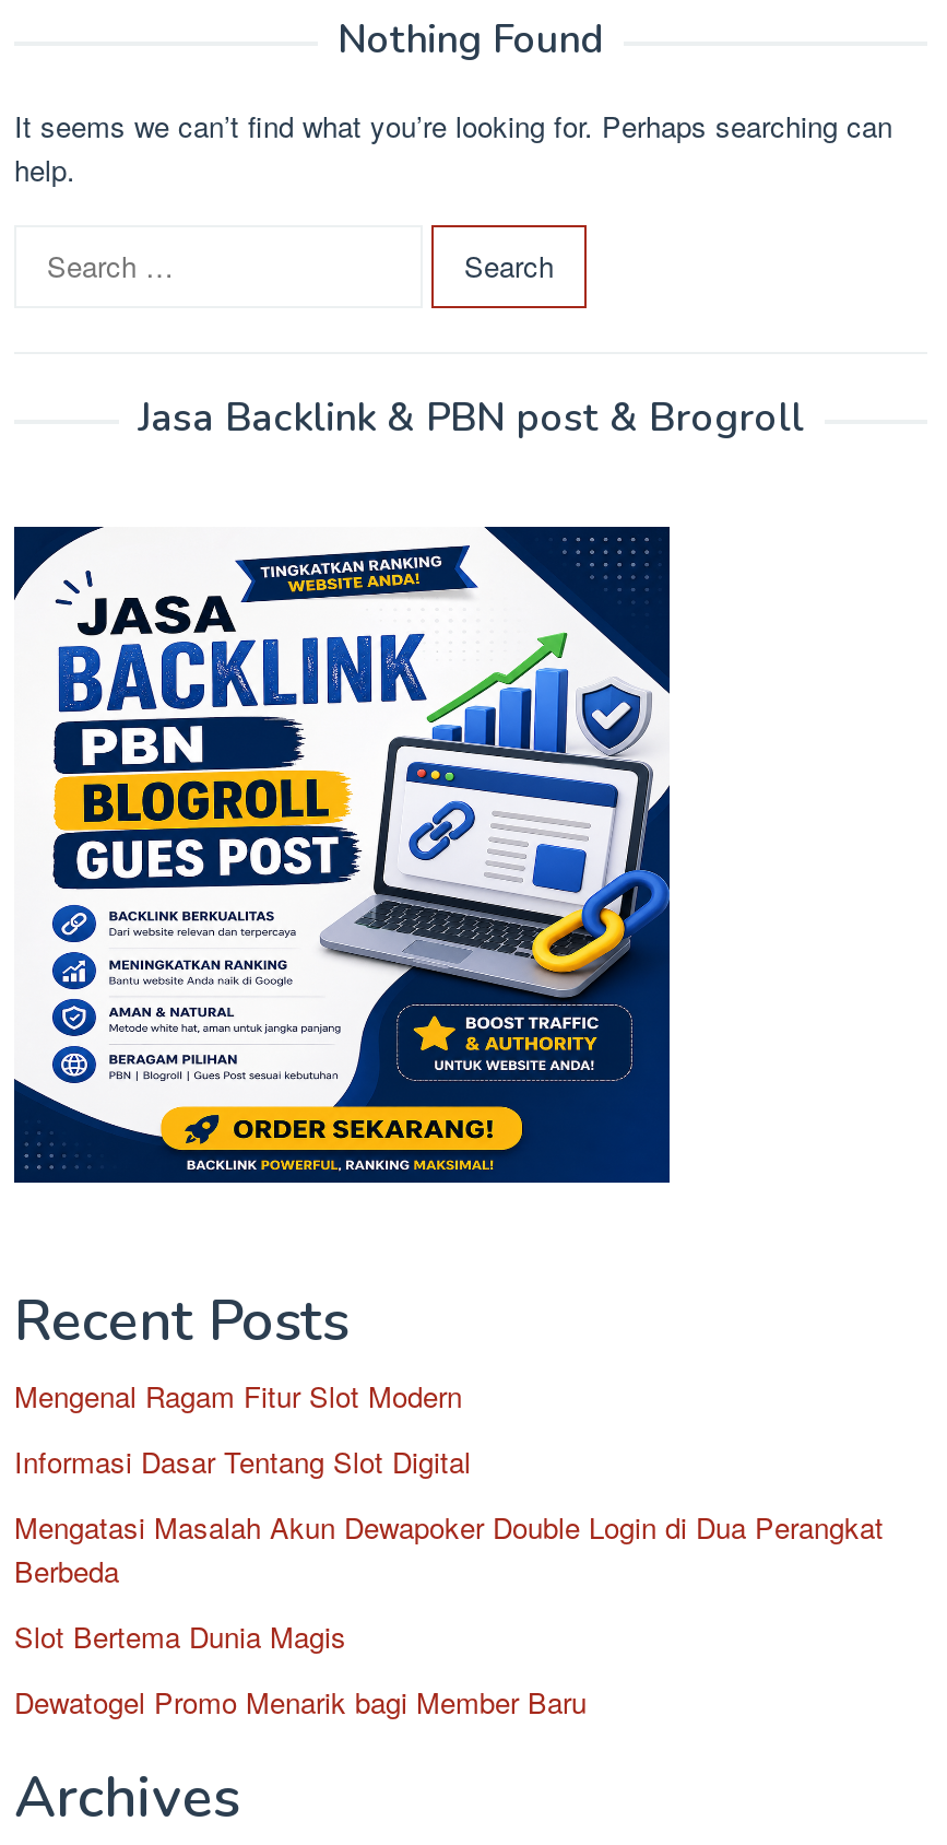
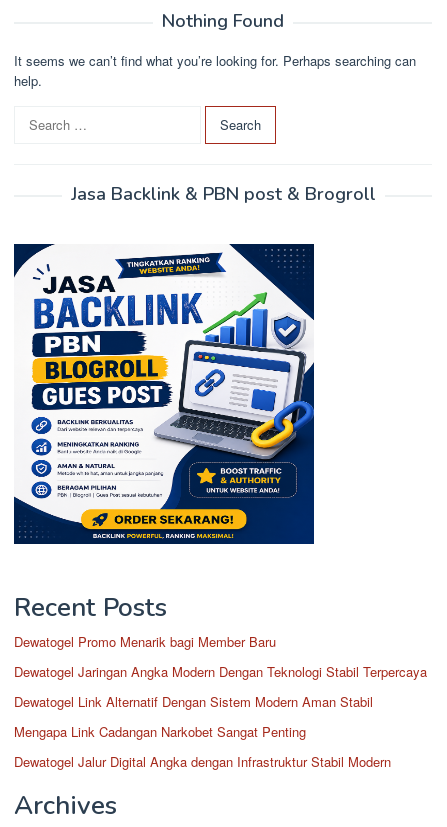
- Mengenal Ragam Fitur Slot Modern
- Informasi Dasar Tentang Slot Digital
- Mengatasi Masalah Akun Dewapoker Double Login di Dua Perangkat
- Berbeda
- Slot Bertema Dunia Magis

moved up: Dewatogel Promo Menarik bagi Member Baru

+ Dewatogel Jaringan Angka Modern Dengan Teknologi Stabil Terpercaya
+ Dewatogel Link Alternatif Dengan Sistem Modern Aman Stabil
+ Mengapa Link Cadangan Narkobet Sangat Penting
+ Dewatogel Jalur Digital Angka dengan Infrastruktur Stabil Modern
